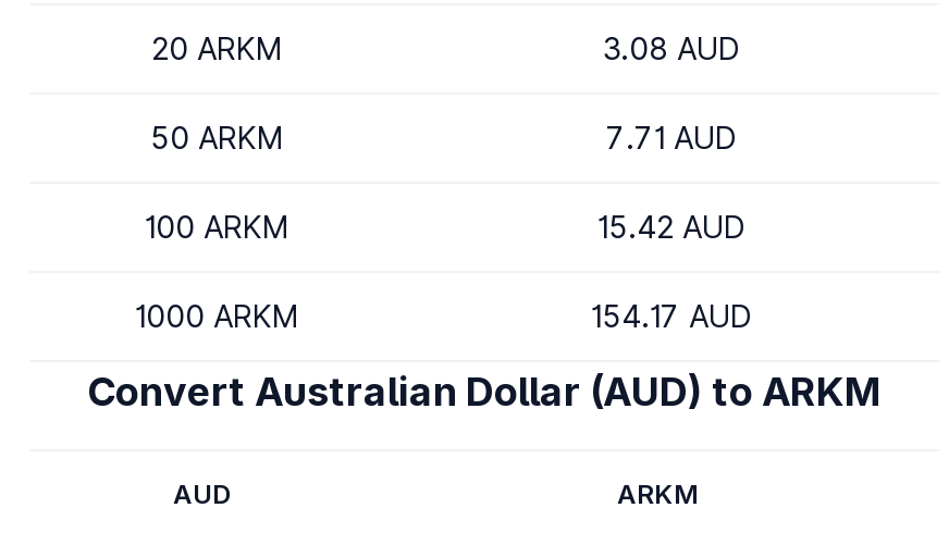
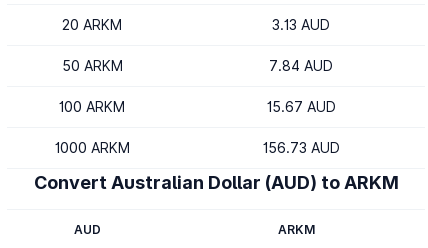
- 3.08 AUD
+ 3.13 AUD

- 7.71 AUD
+ 7.84 AUD

- 15.42 AUD
+ 15.67 AUD

- 154.17 AUD
+ 156.73 AUD
